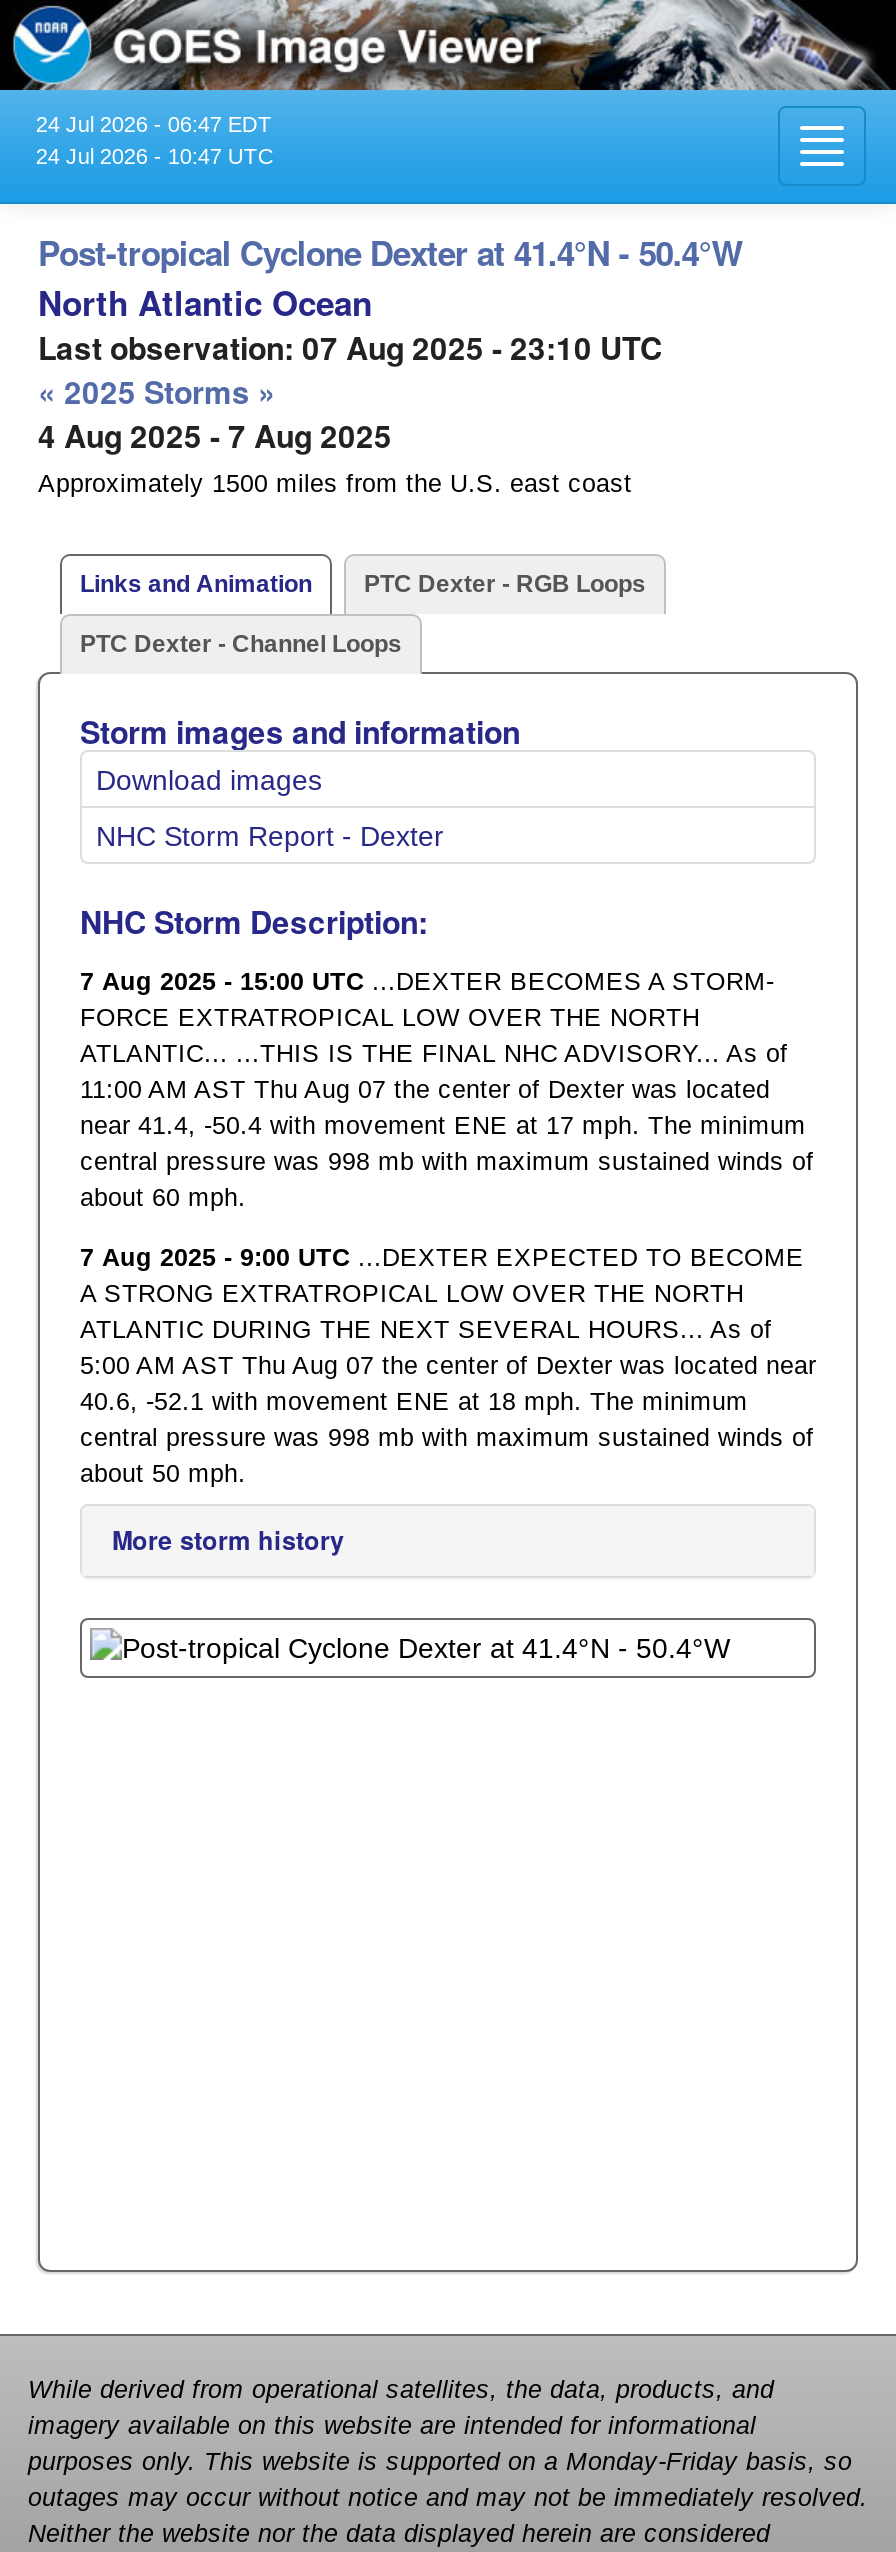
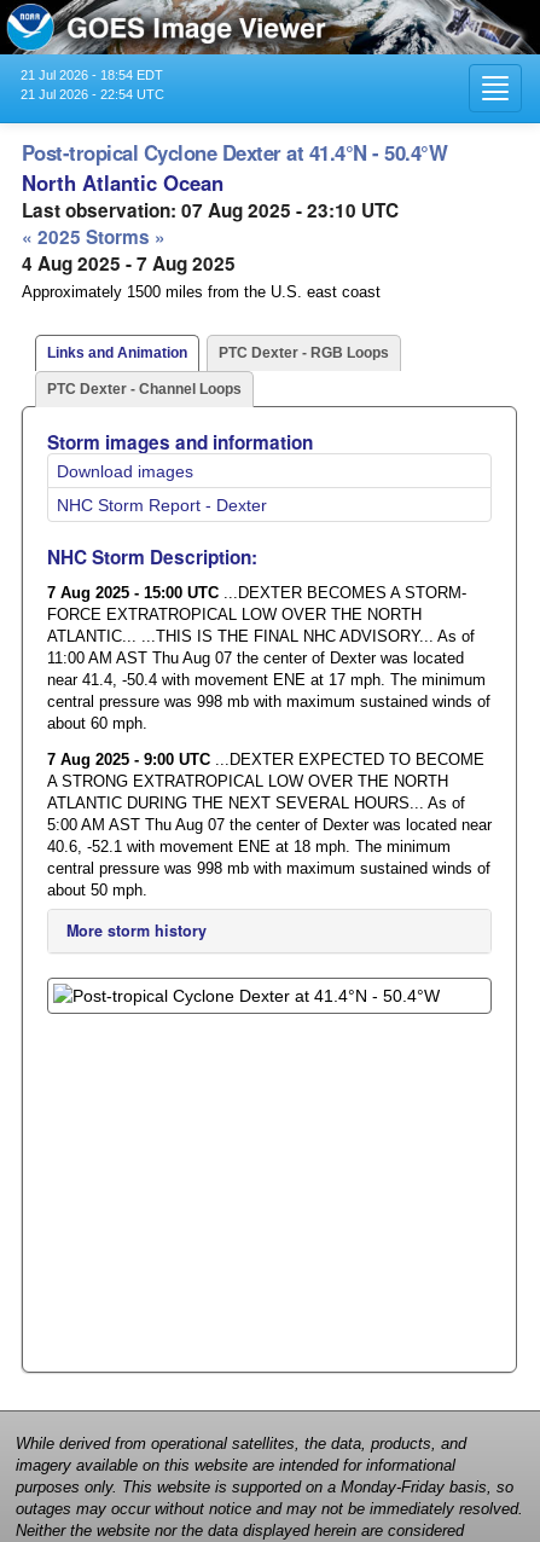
- 24 Jul 2026 - 06:47 EDT
+ 21 Jul 2026 - 18:54 EDT

- 24 Jul 2026 - 10:47 UTC
+ 21 Jul 2026 - 22:54 UTC
